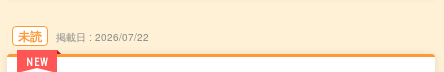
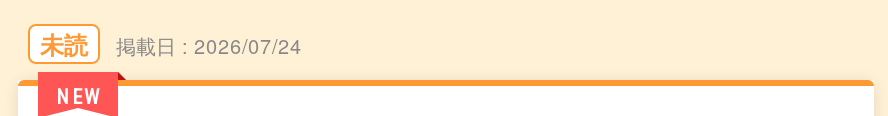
- 2026/07/22
+ 2026/07/24
